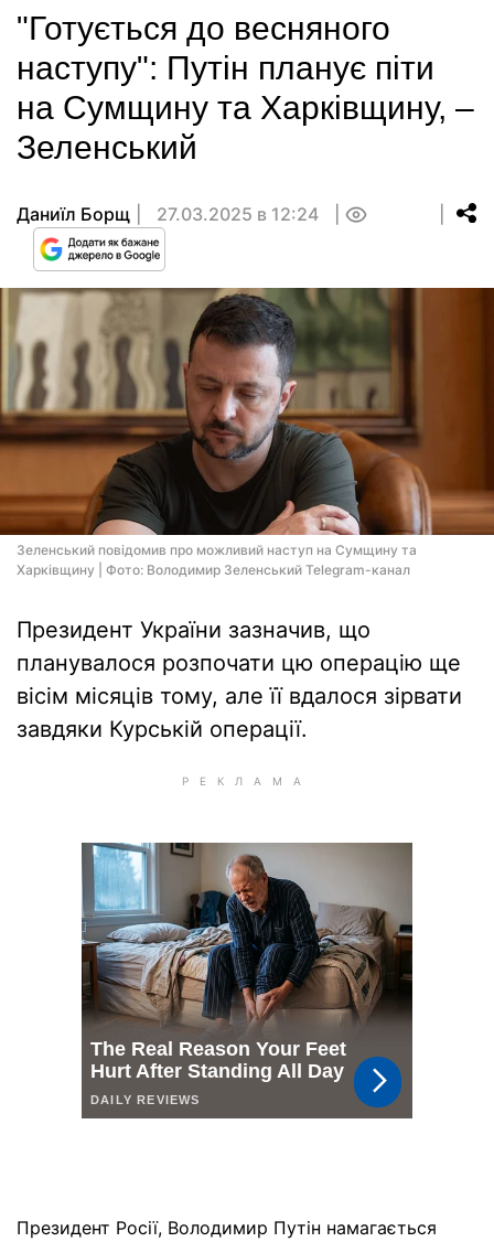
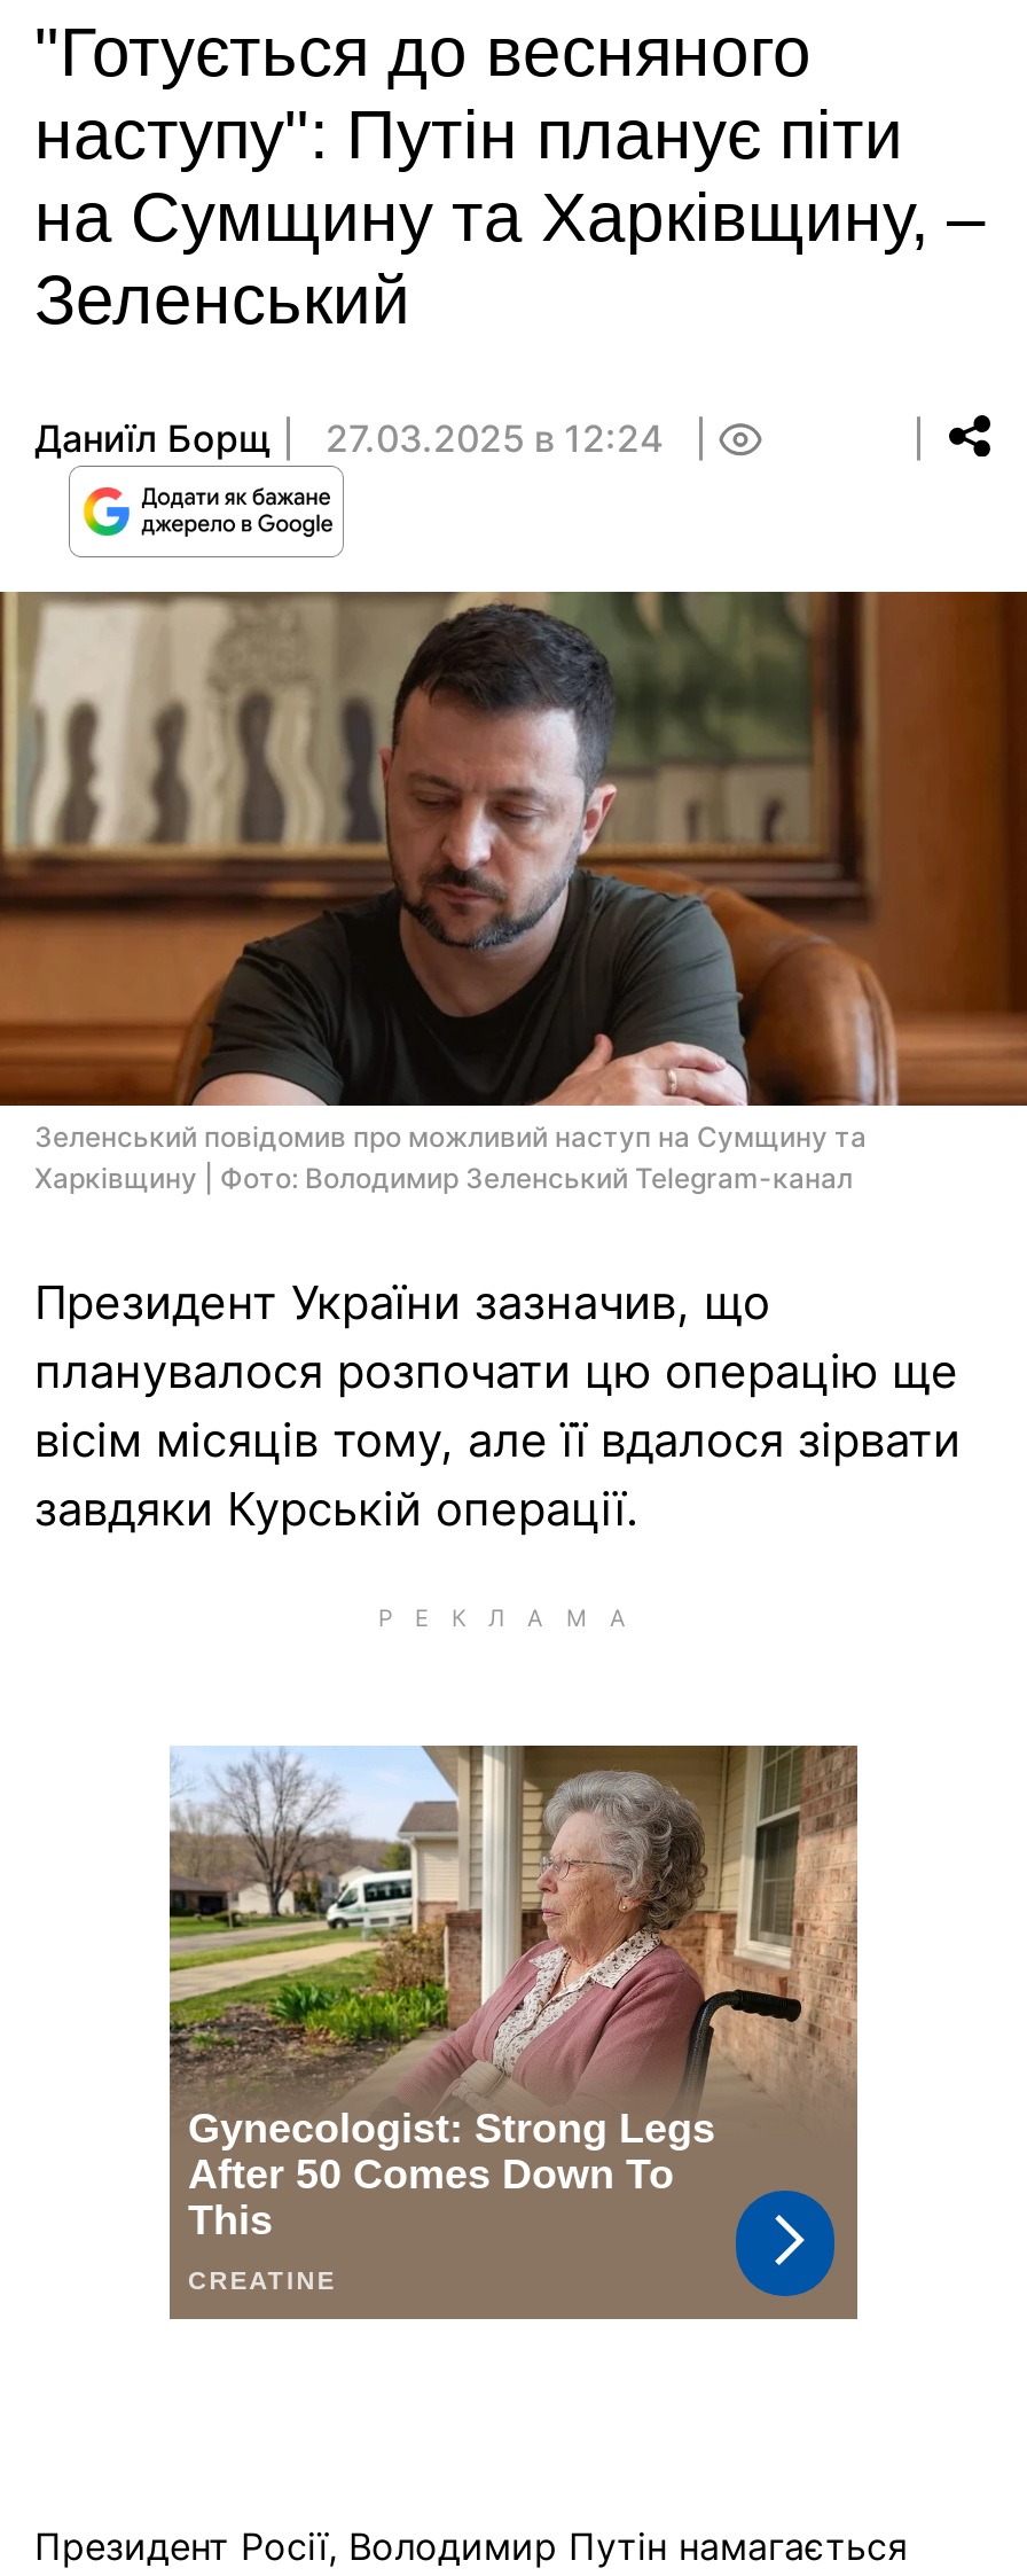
- [image]
+ [image]
